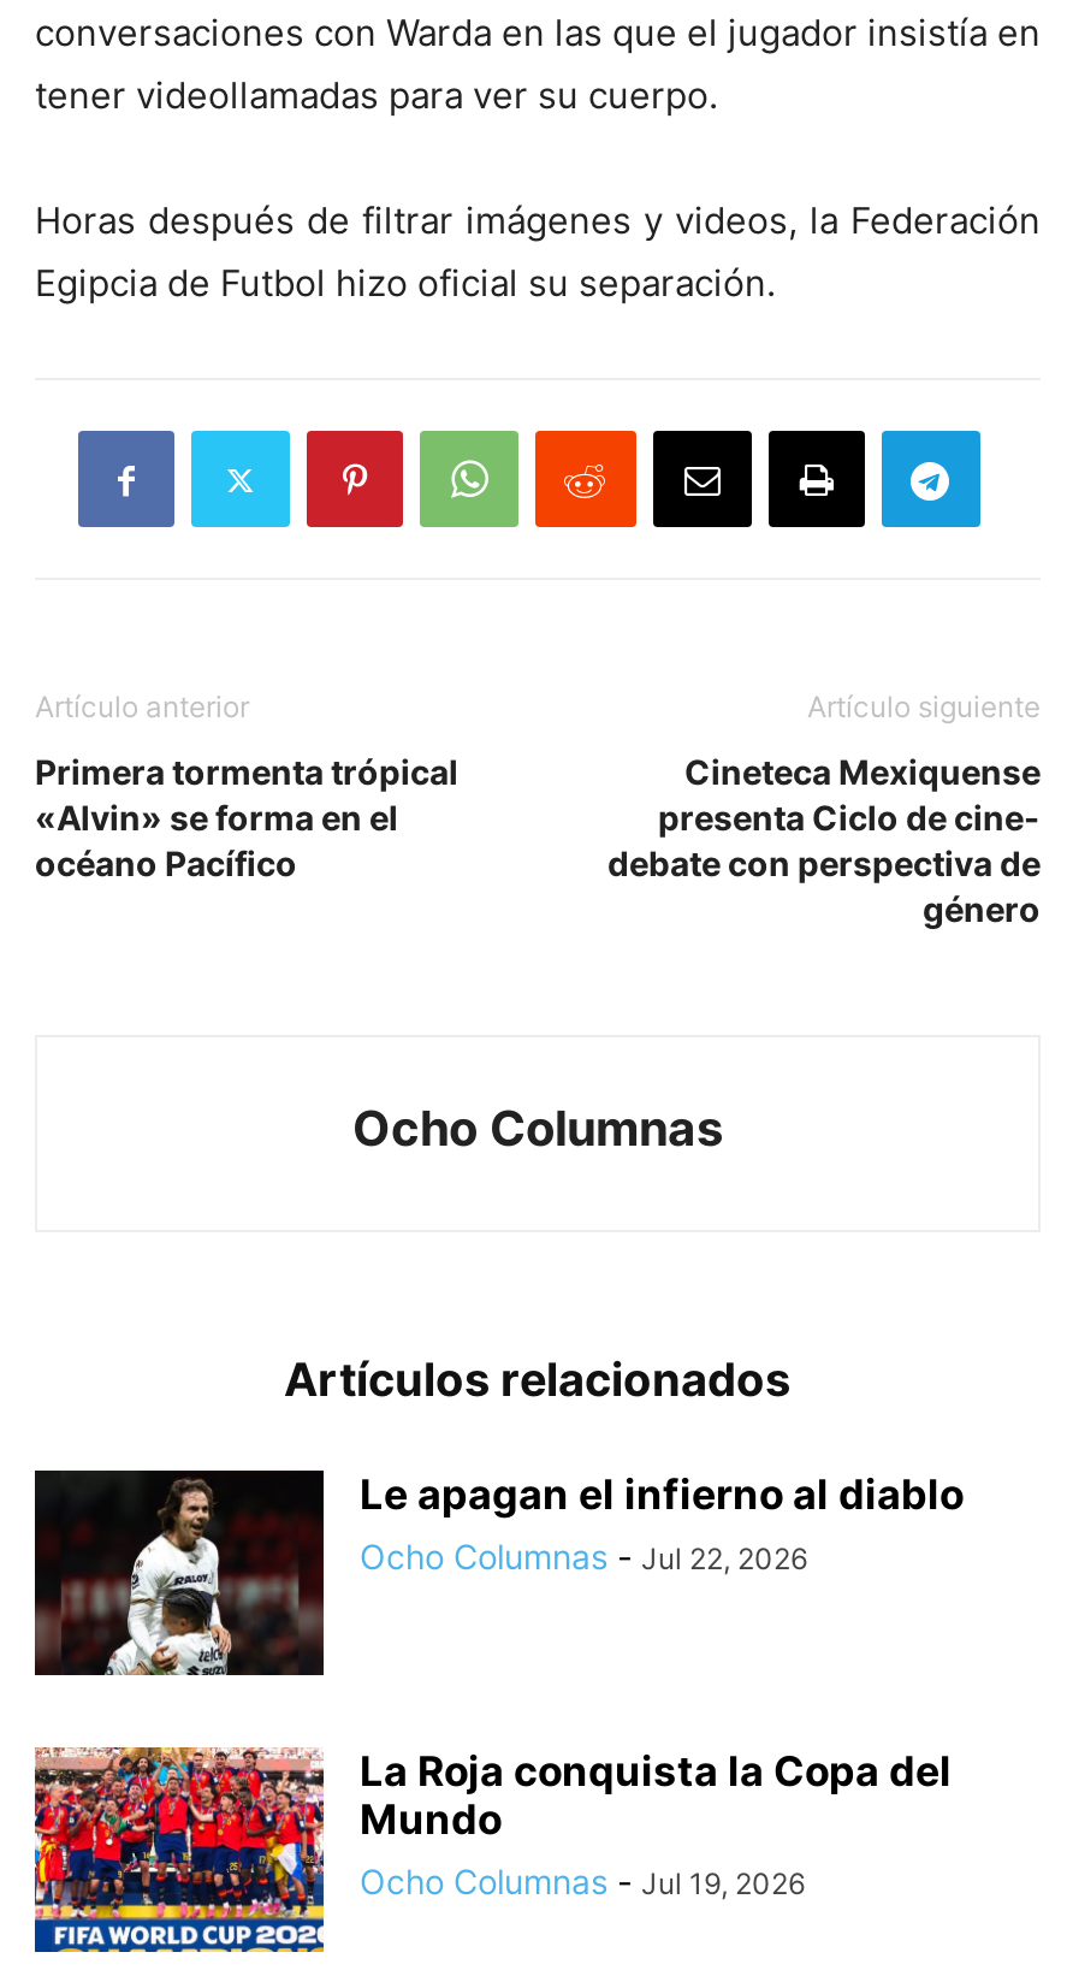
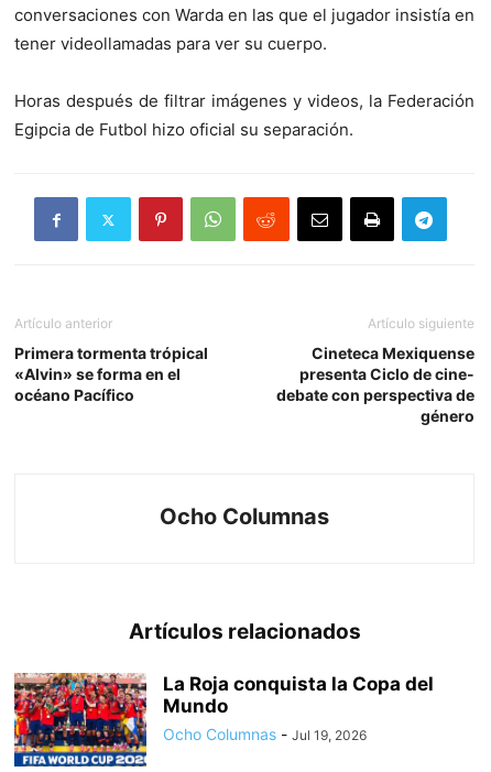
- [image]
- Le apagan el infierno al diablo
- Ocho Columnas - Jul 22, 2026
